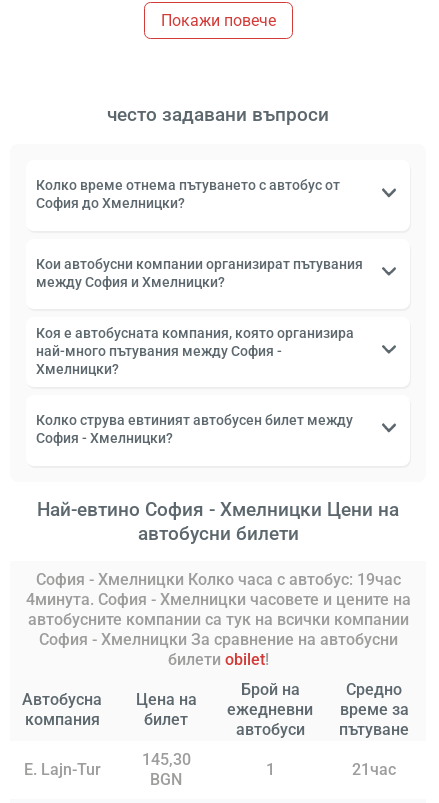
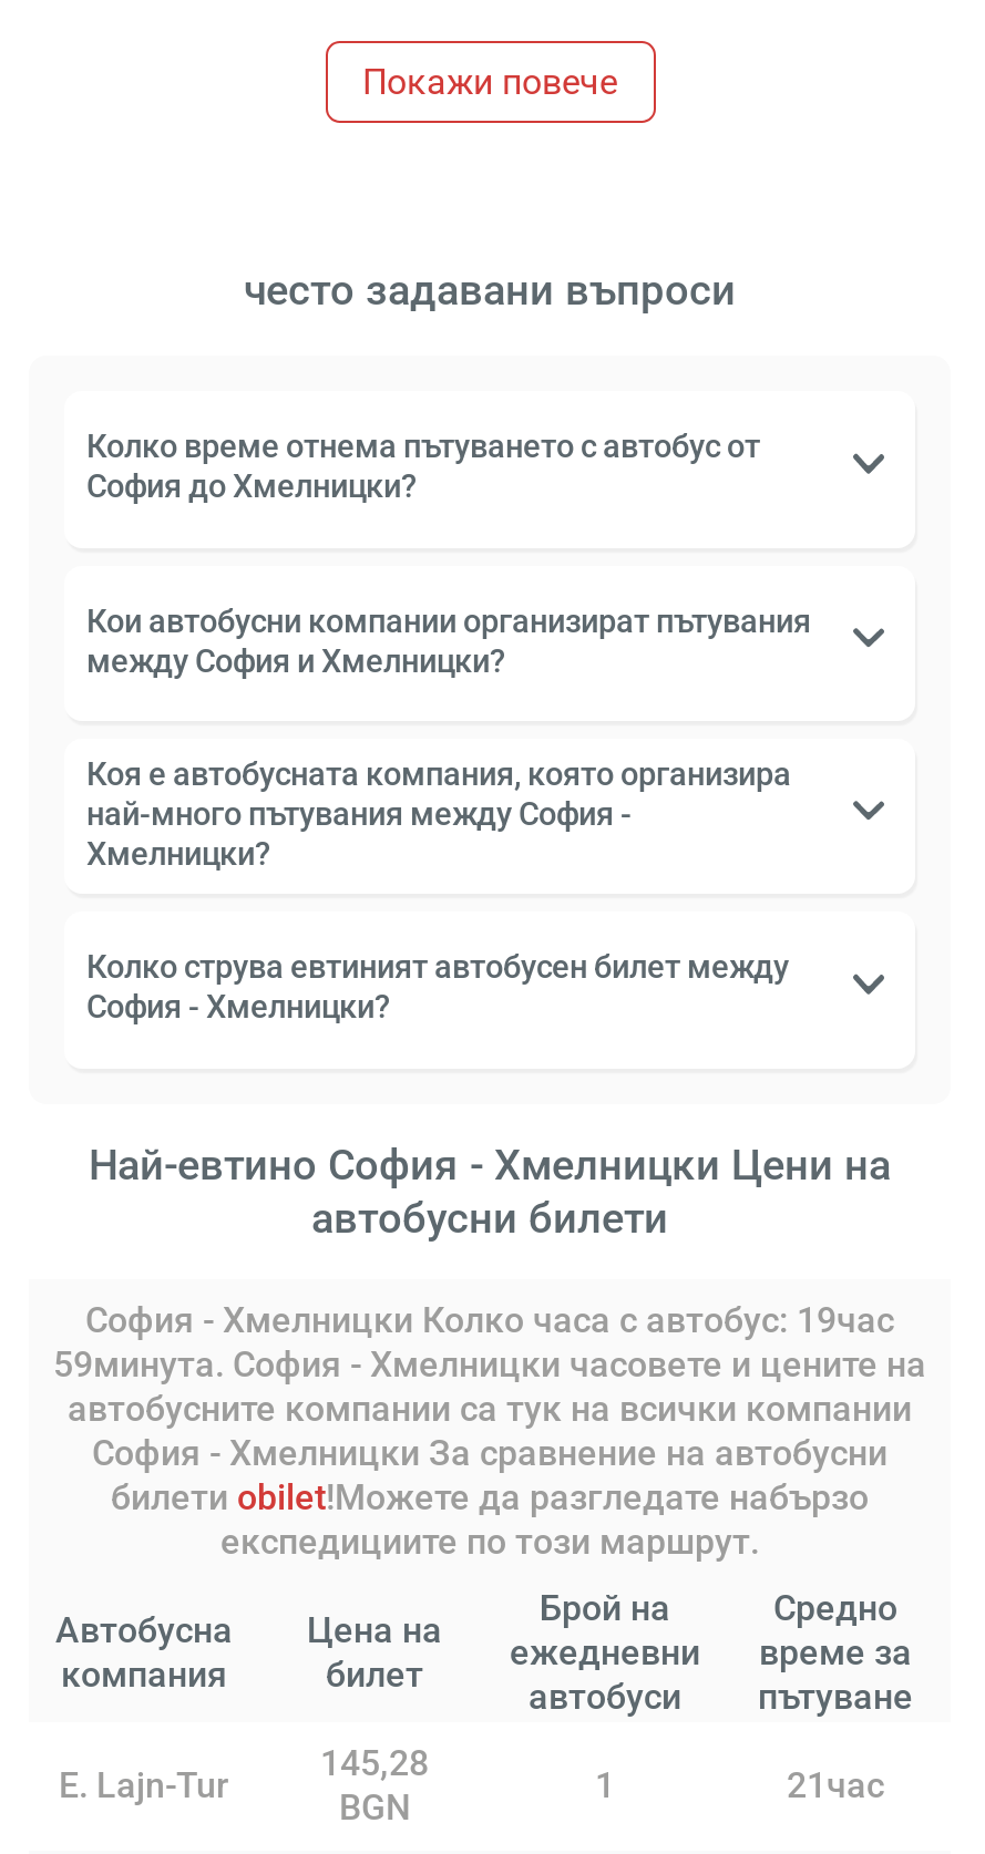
- 4минута. София - Хмелницки часовете и цените на
+ 59минута. София - Хмелницки часовете и цените на

- билети obilet!
+ билети obilet!Можете да разгледате набързо
+ експедициите по този маршрут.

- 145,30
+ 145,28
